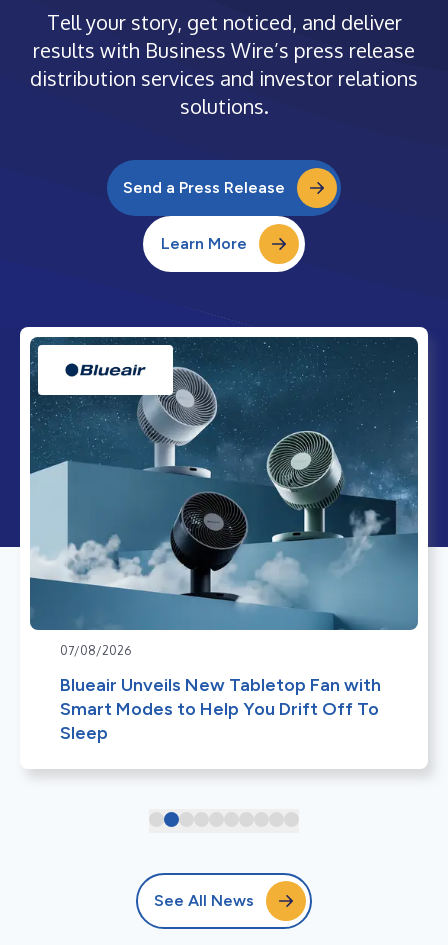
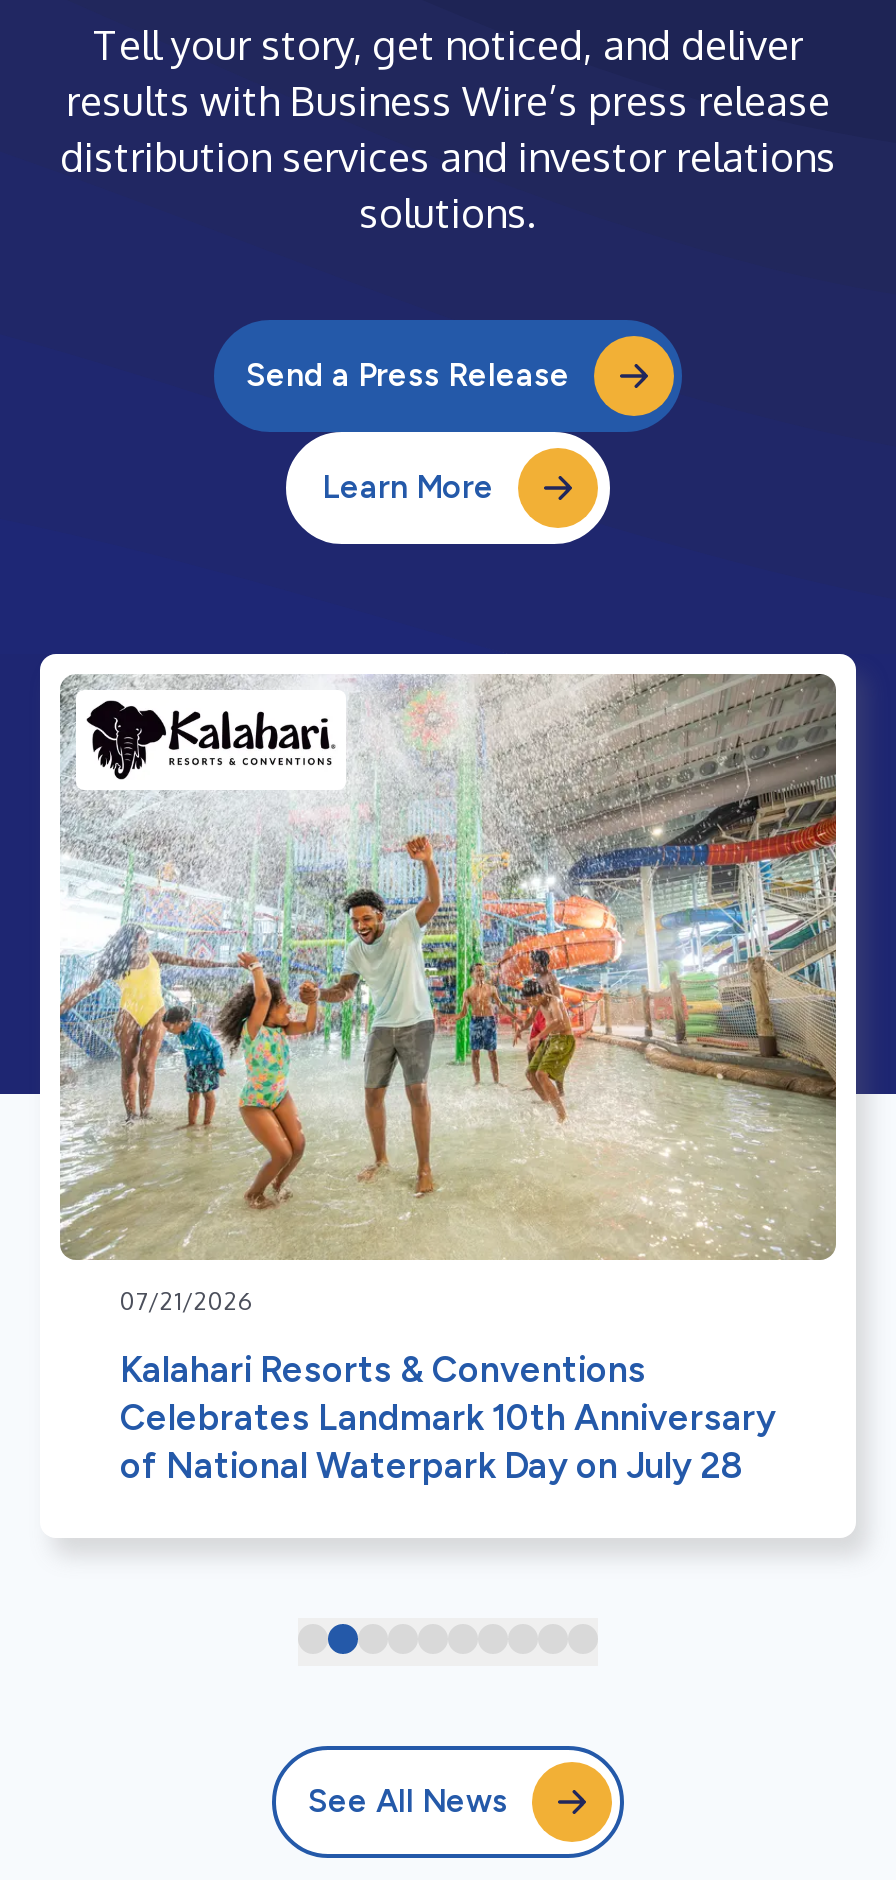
- [image]
- 07/08/2026
+ [image]
+ 07/21/2026

- Blueair Unveils New Tabletop Fan with
- Smart Modes to Help You Drift Off To
- Sleep
+ Kalahari Resorts & Conventions
+ Celebrates Landmark 10th Anniversary
+ of National Waterpark Day on July 28
